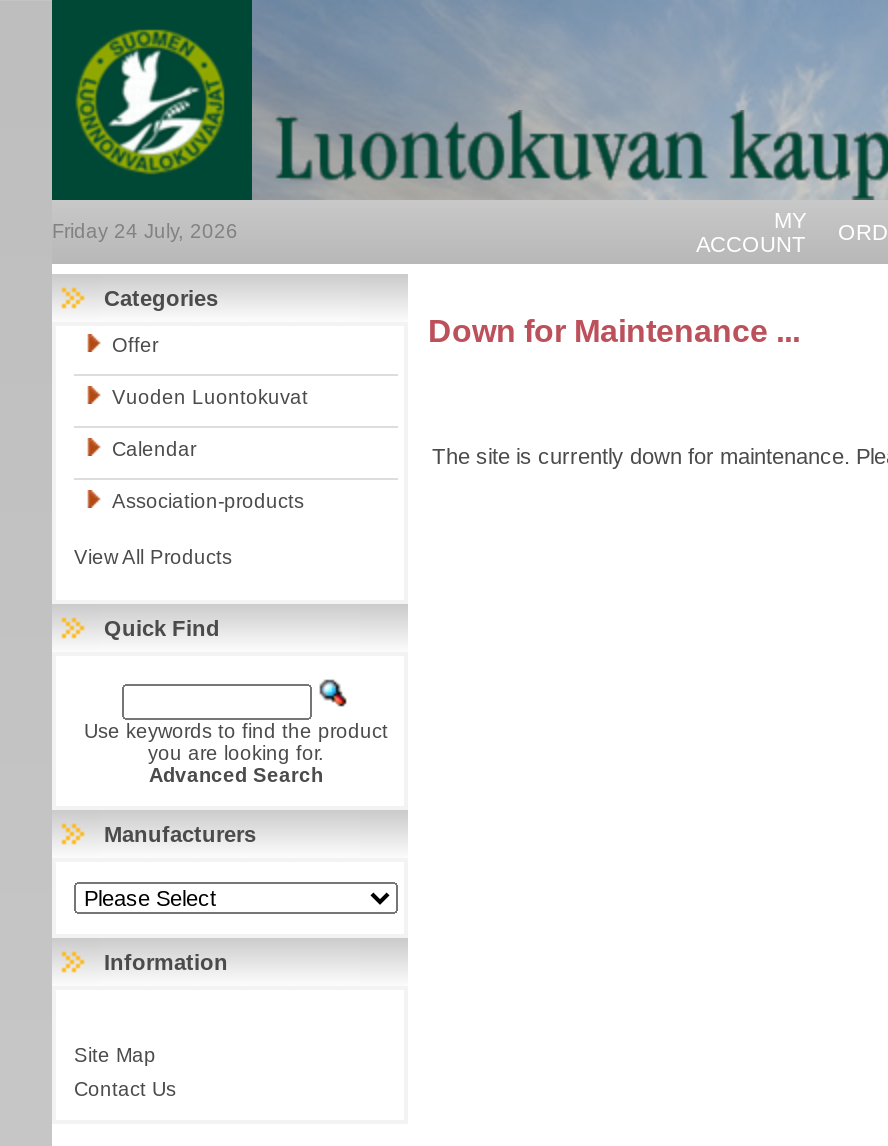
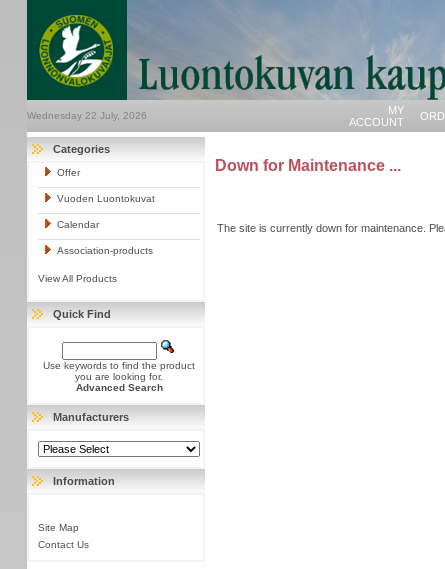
- Friday 24 July, 2026
+ Wednesday 22 July, 2026
